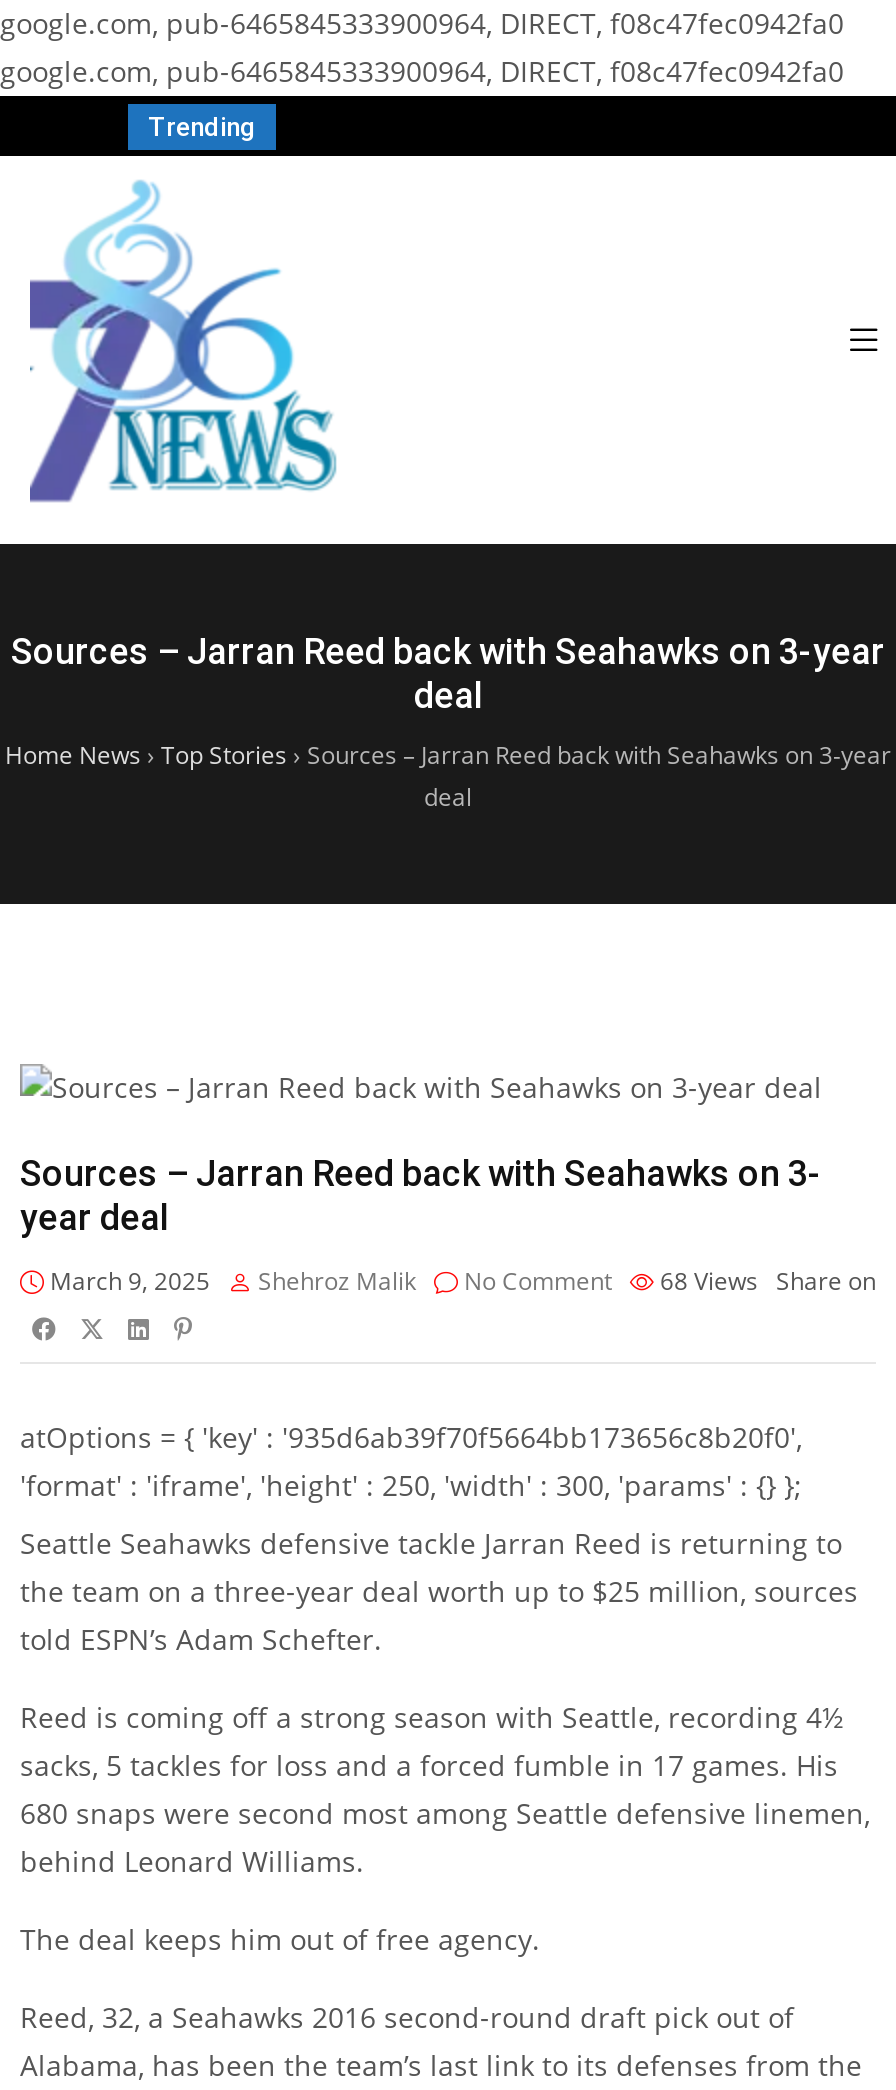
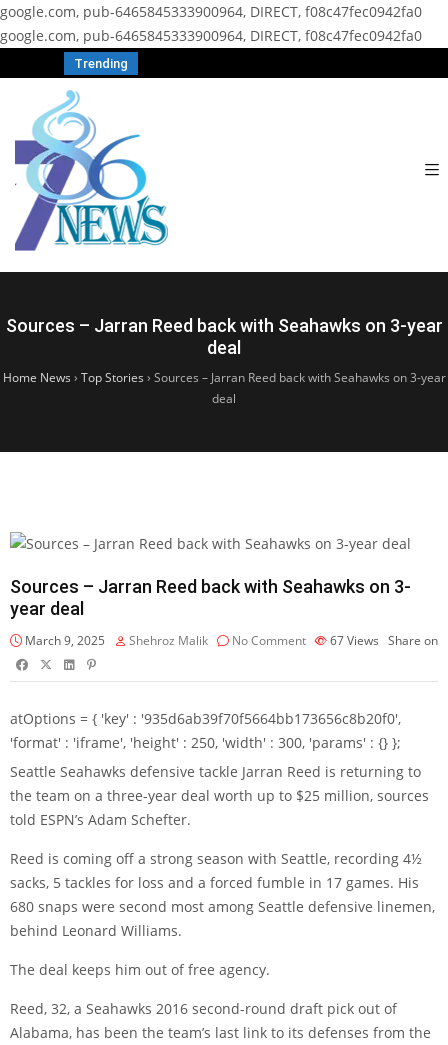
- 68 Views Share on
+ 67 Views Share on
